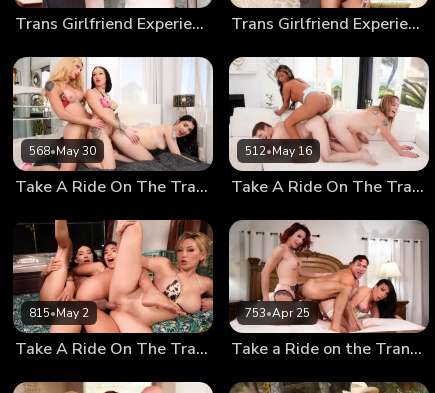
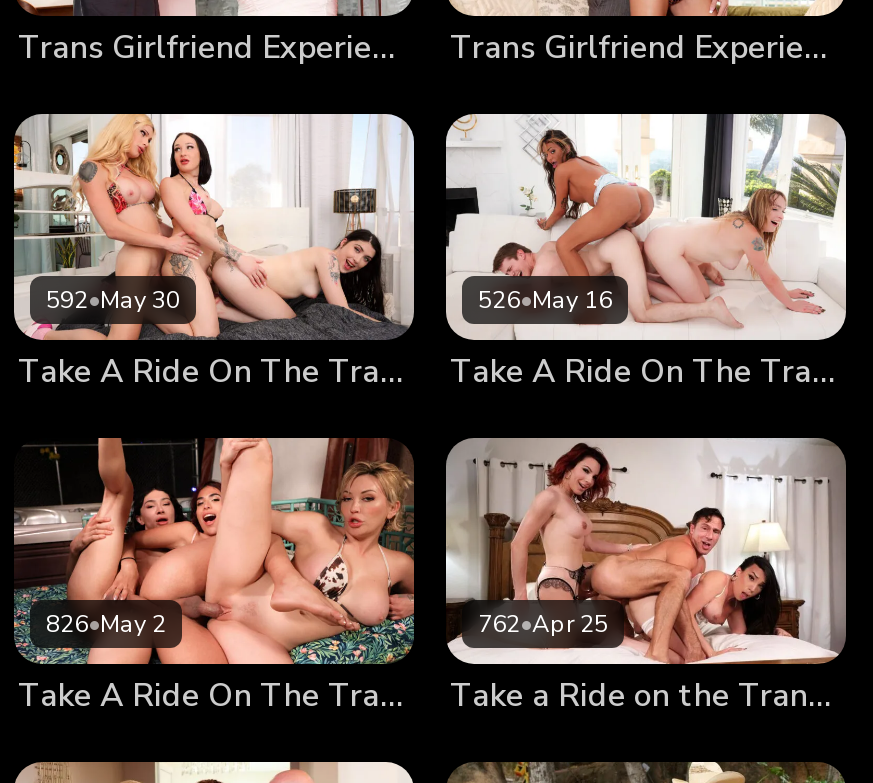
- 568•May 30
+ 592•May 30

- 512•May 16
+ 526•May 16

- 815•May 2
+ 826•May 2

- 753•Apr 25
+ 762•Apr 25
